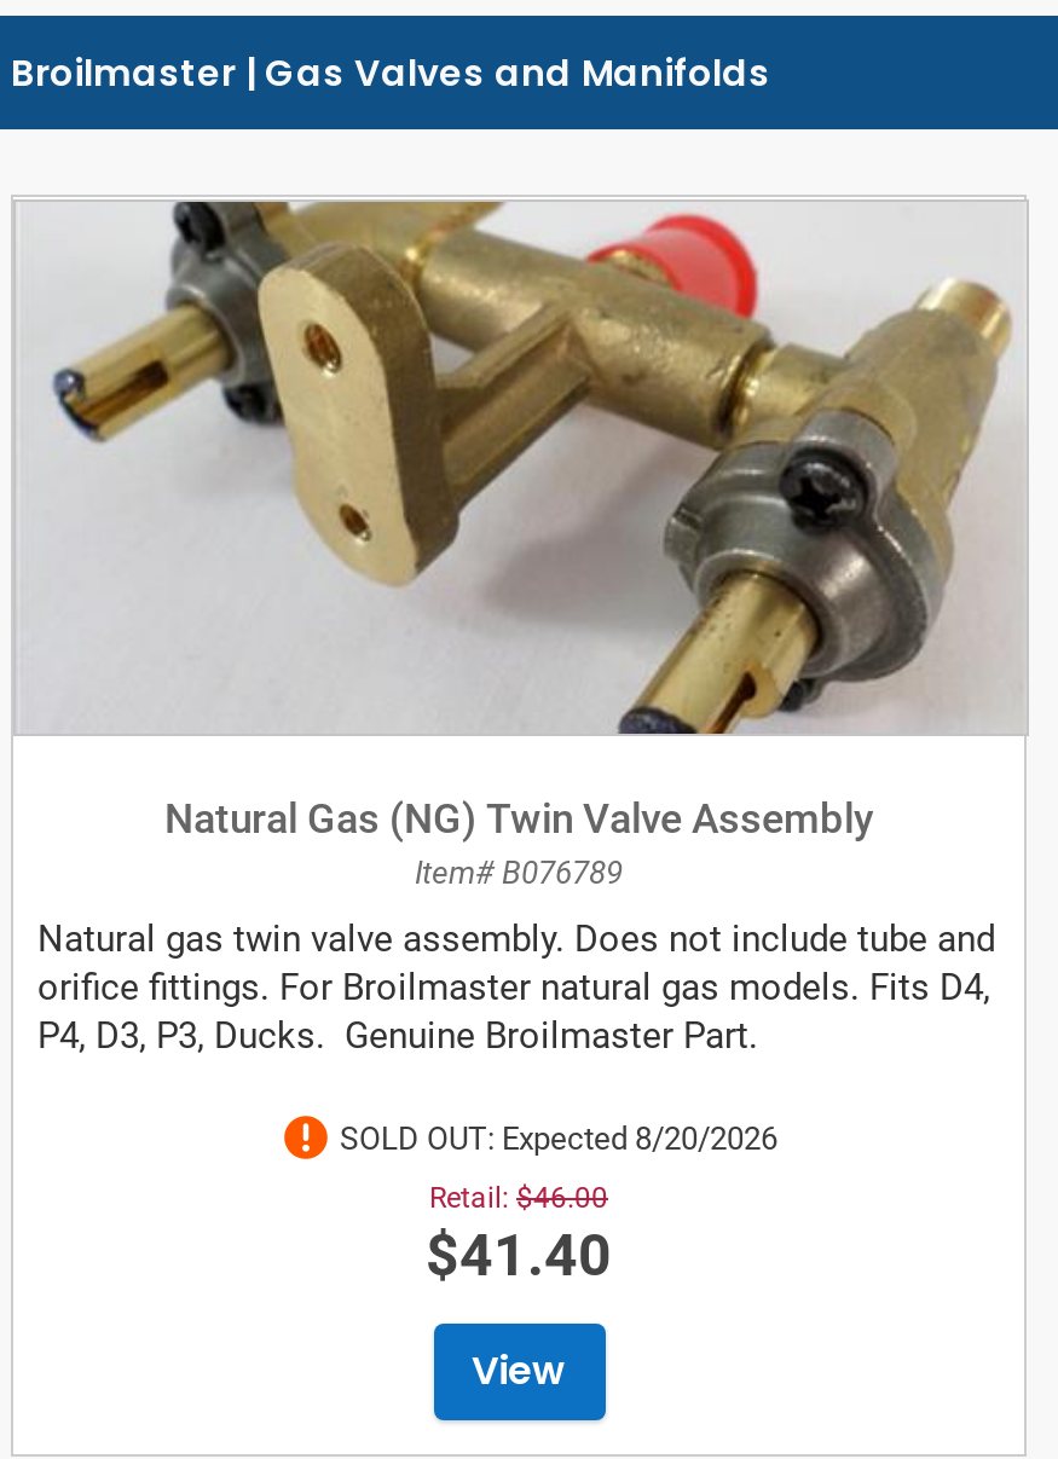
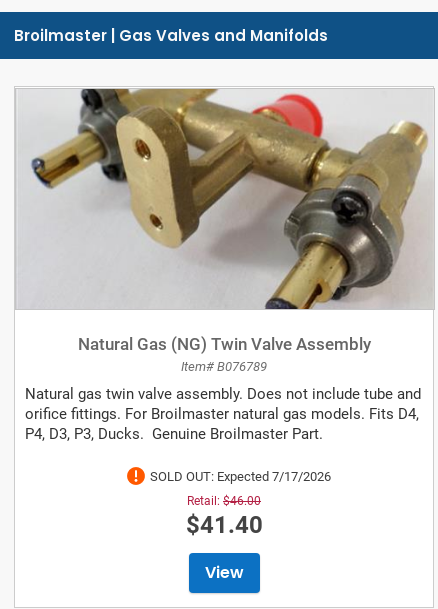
- SOLD OUT: Expected 8/20/2026
+ SOLD OUT: Expected 7/17/2026
